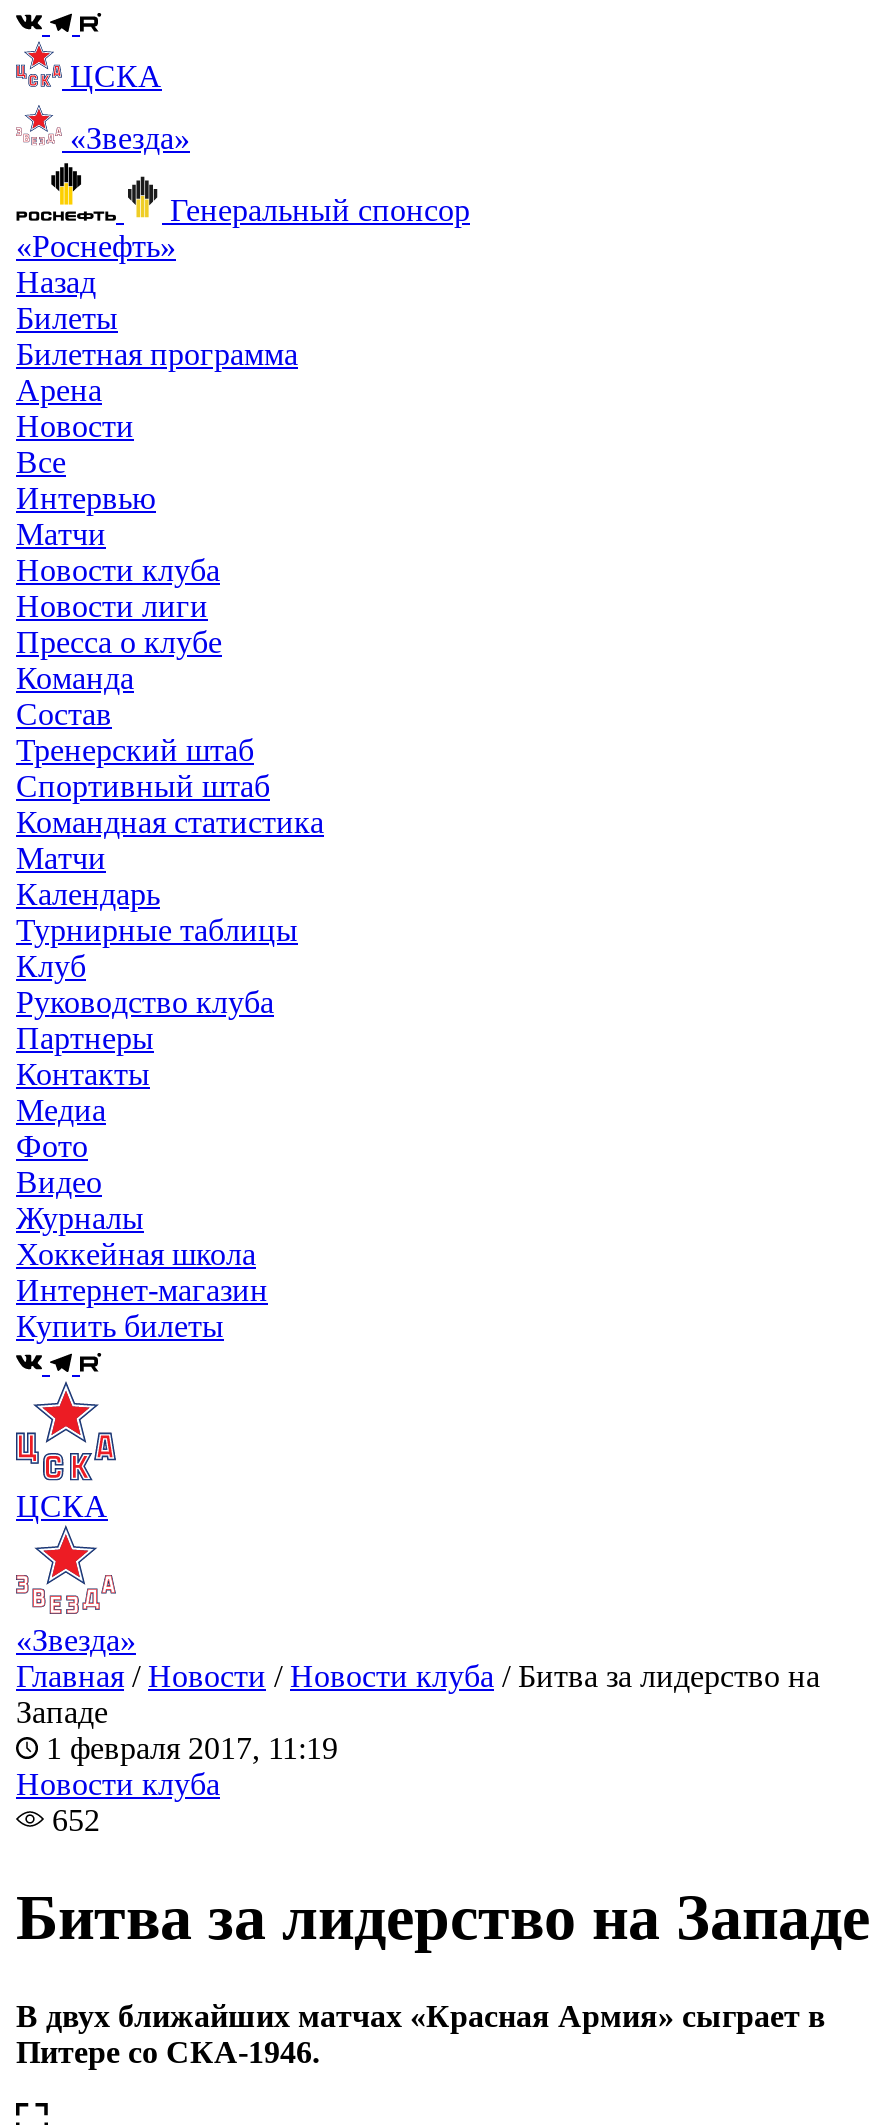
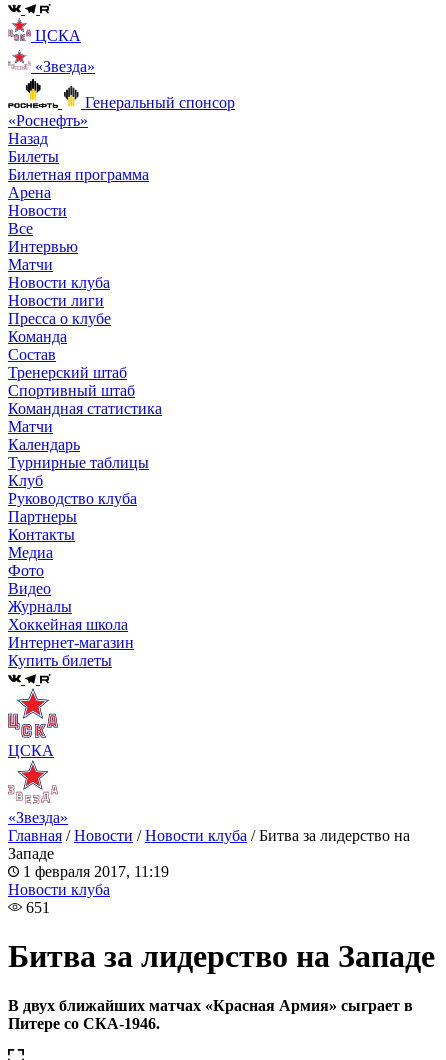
- 652
+ 651
